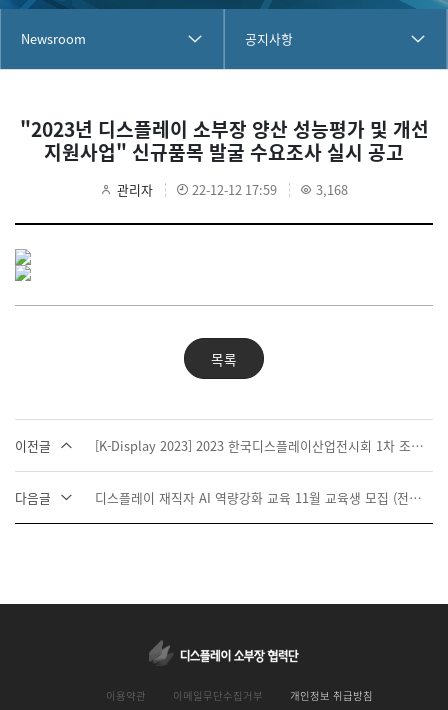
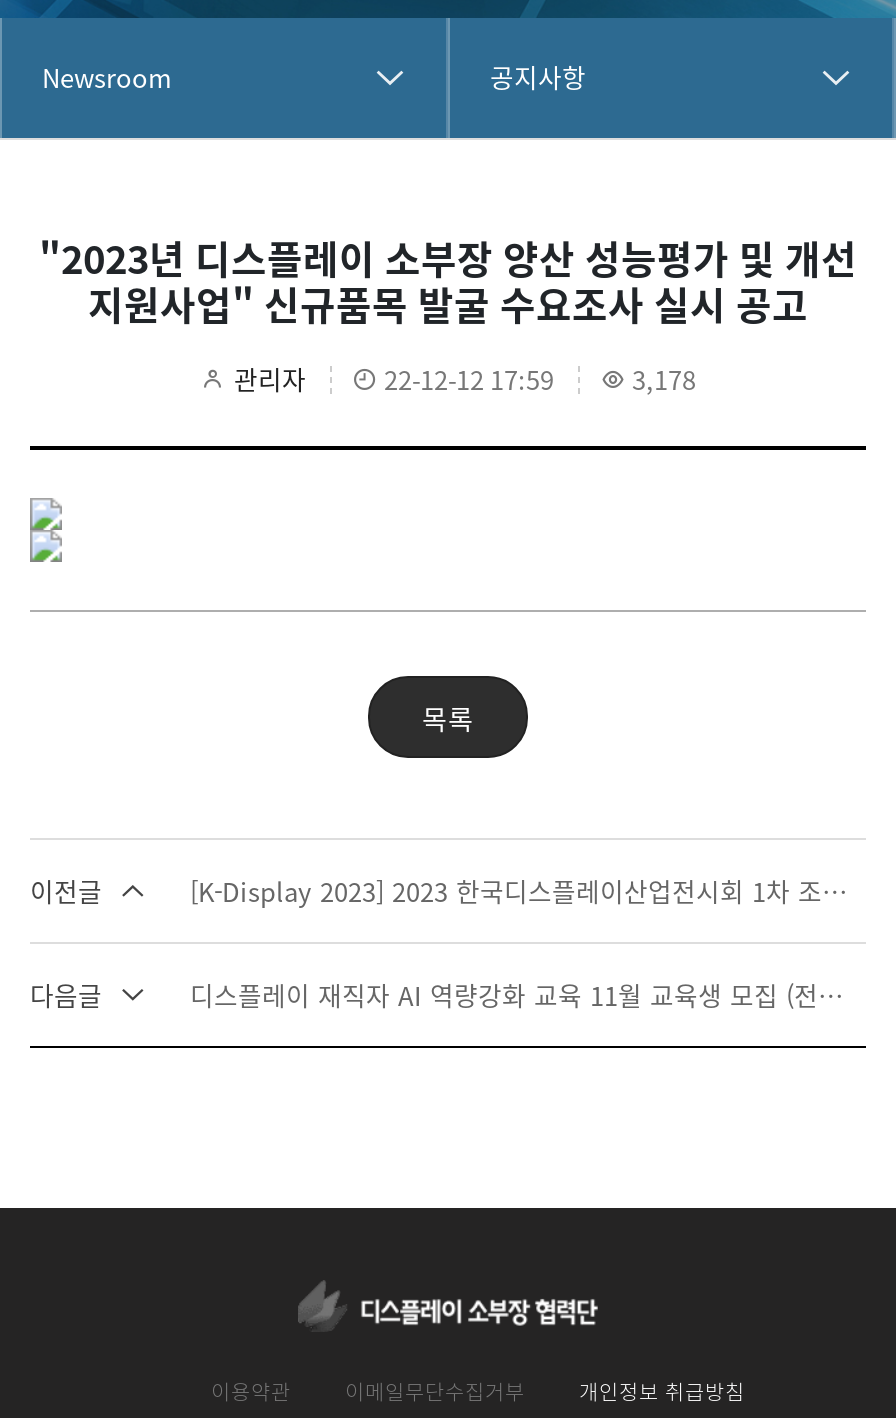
- 3,168
+ 3,178
